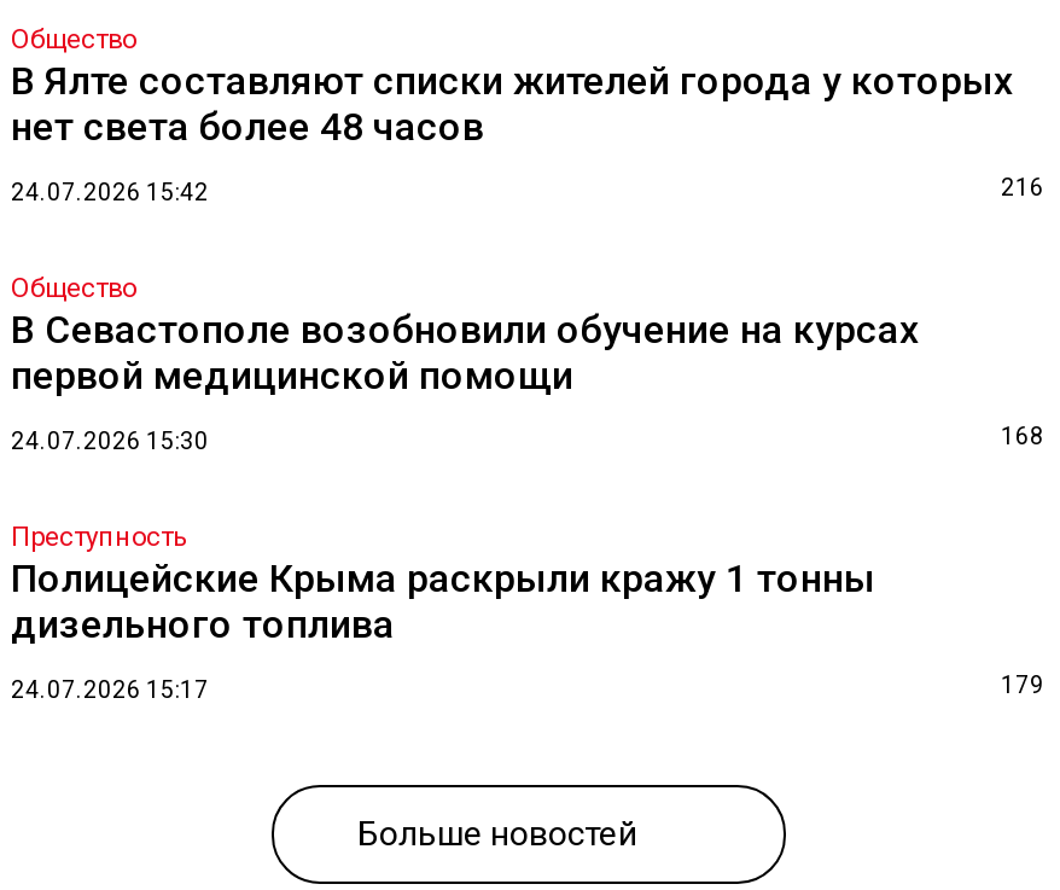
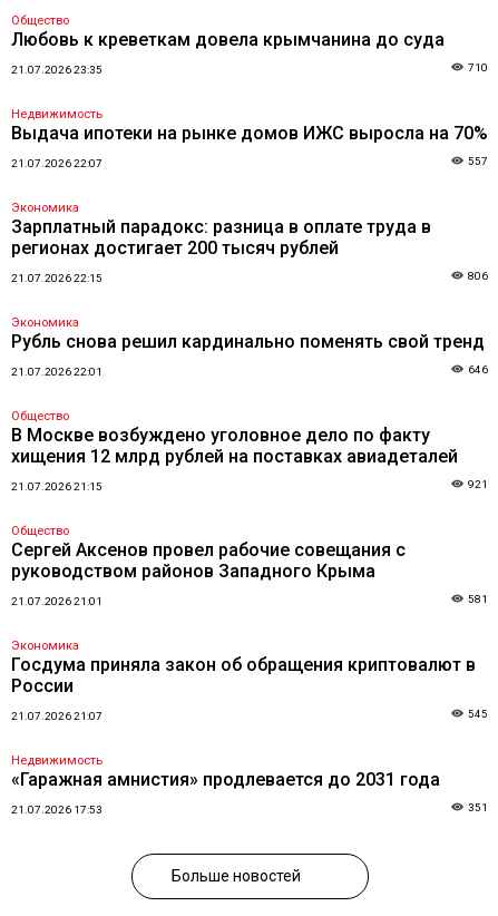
- В Ялте составляют списки жителей города у которых
- нет света более 48 часов
- 24.07.2026 15:42
- 216
+ Любовь к креветкам довела крымчанина до суда
+ 21.07.2026 23:35
+ 710
+ Недвижимость
+ Выдача ипотеки на рынке домов ИЖС выросла на 70%
+ 21.07.2026 22:07
+ 557
+ Экономика
+ Зарплатный парадокс: разница в оплате труда в
+ регионах достигает 200 тысяч рублей
+ 21.07.2026 22:15
+ 806
+ Экономика
+ Рубль снова решил кардинально поменять свой тренд
+ 21.07.2026 22:01
+ 646

- В Севастополе возобновили обучение на курсах
- первой медицинской помощи
- 24.07.2026 15:30
- 168
- Преступность
- Полицейские Крыма раскрыли кражу 1 тонны
- дизельного топлива
- 24.07.2026 15:17
- 179
+ В Москве возбуждено уголовное дело по факту
+ хищения 12 млрд рублей на поставках авиадеталей
+ 21.07.2026 21:15
+ 921
+ Общество
+ Сергей Аксенов провел рабочие совещания с
+ руководством районов Западного Крыма
+ 21.07.2026 21:01
+ 581
+ Экономика
+ Госдума приняла закон об обращения криптовалют в
+ России
+ 21.07.2026 21:07
+ 545
+ Недвижимость
+ «Гаражная амнистия» продлевается до 2031 года
+ 21.07.2026 17:53
+ 351
